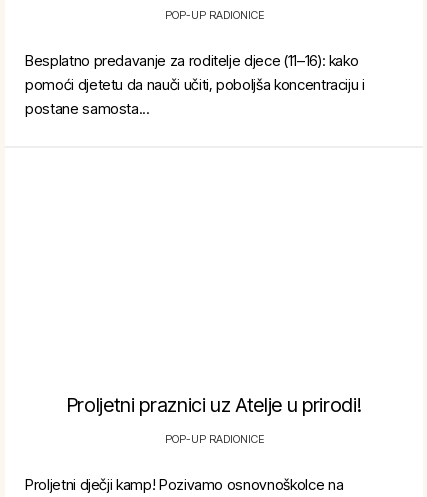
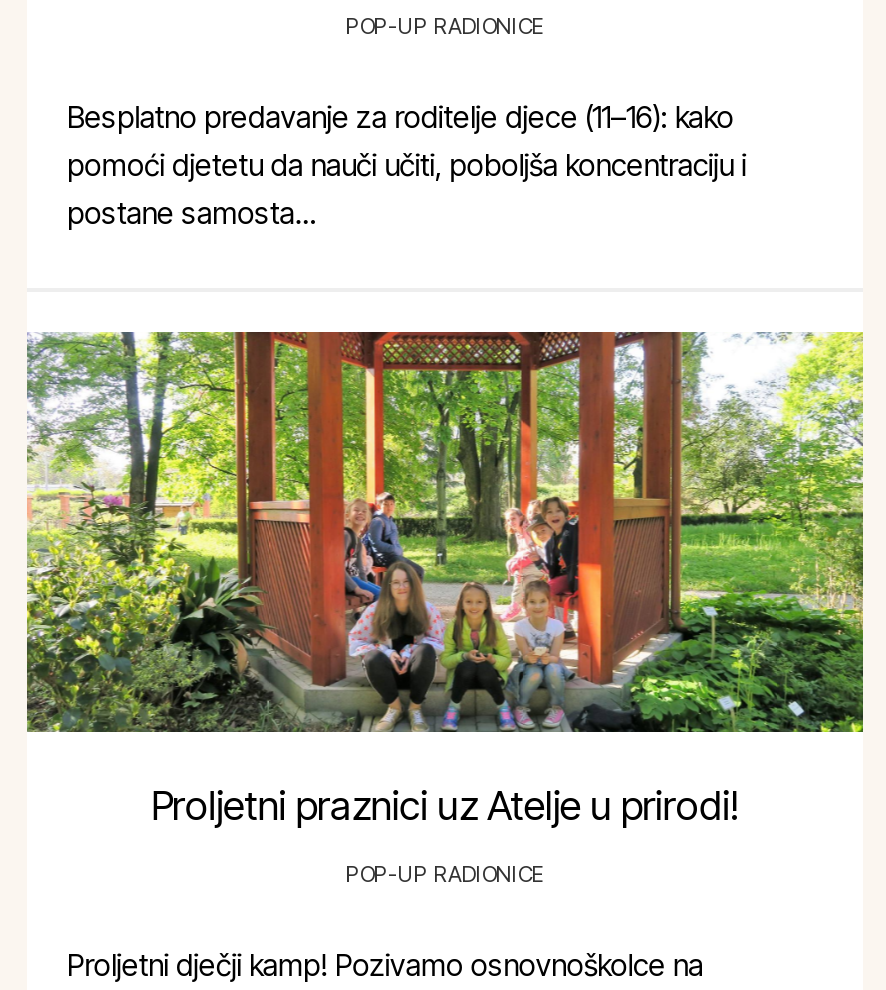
+ [image]
